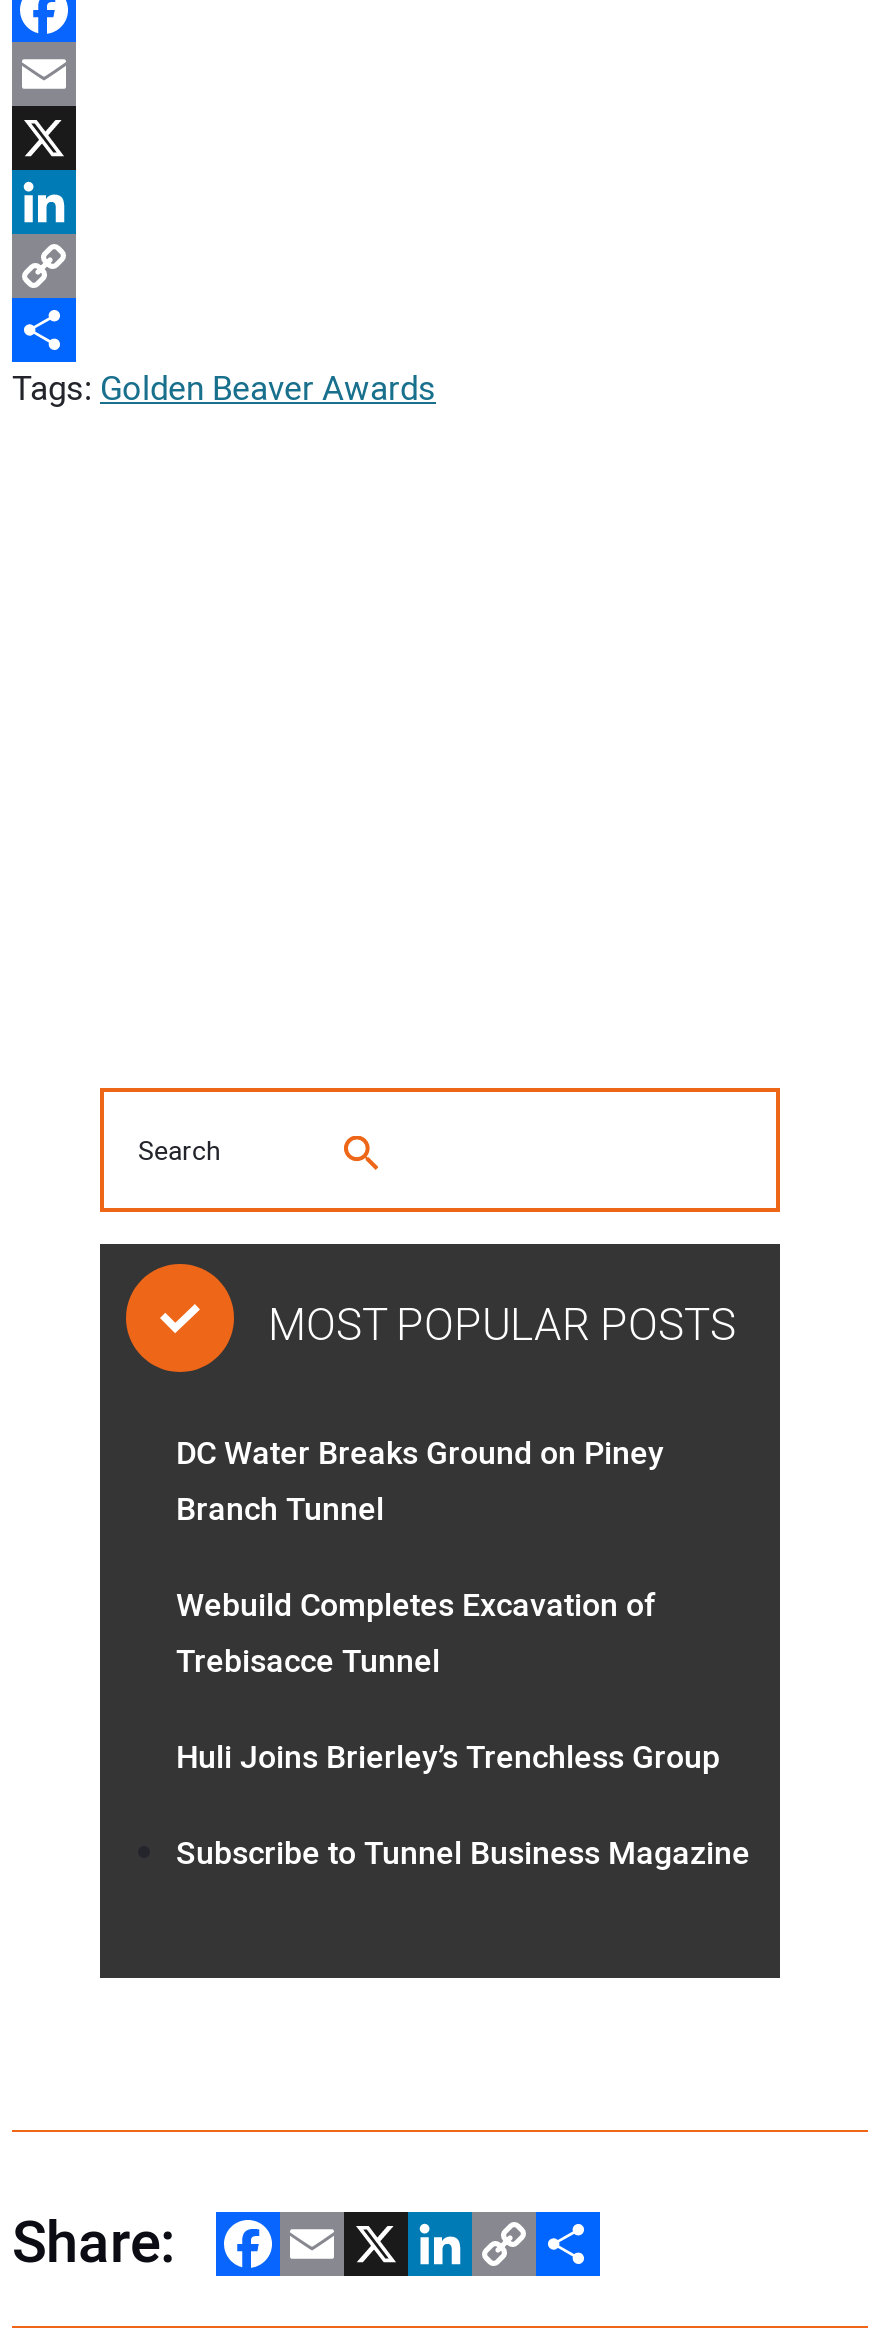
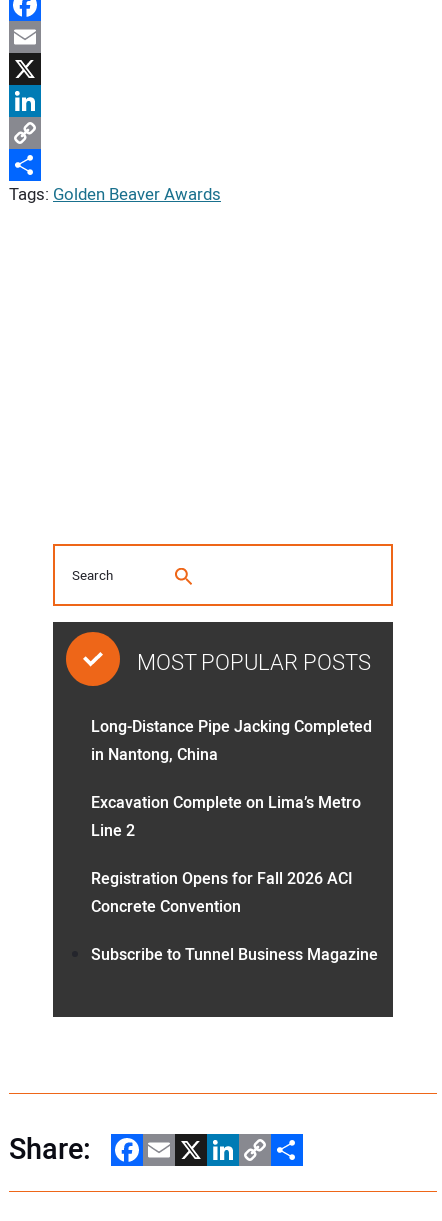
- DC Water Breaks Ground on Piney
- Branch Tunnel
+ Long-Distance Pipe Jacking Completed
+ in Nantong, China

- Webuild Completes Excavation of
- Trebisacce Tunnel
+ Excavation Complete on Lima’s Metro
+ Line 2

- Huli Joins Brierley’s Trenchless Group
+ Registration Opens for Fall 2026 ACI
+ Concrete Convention
